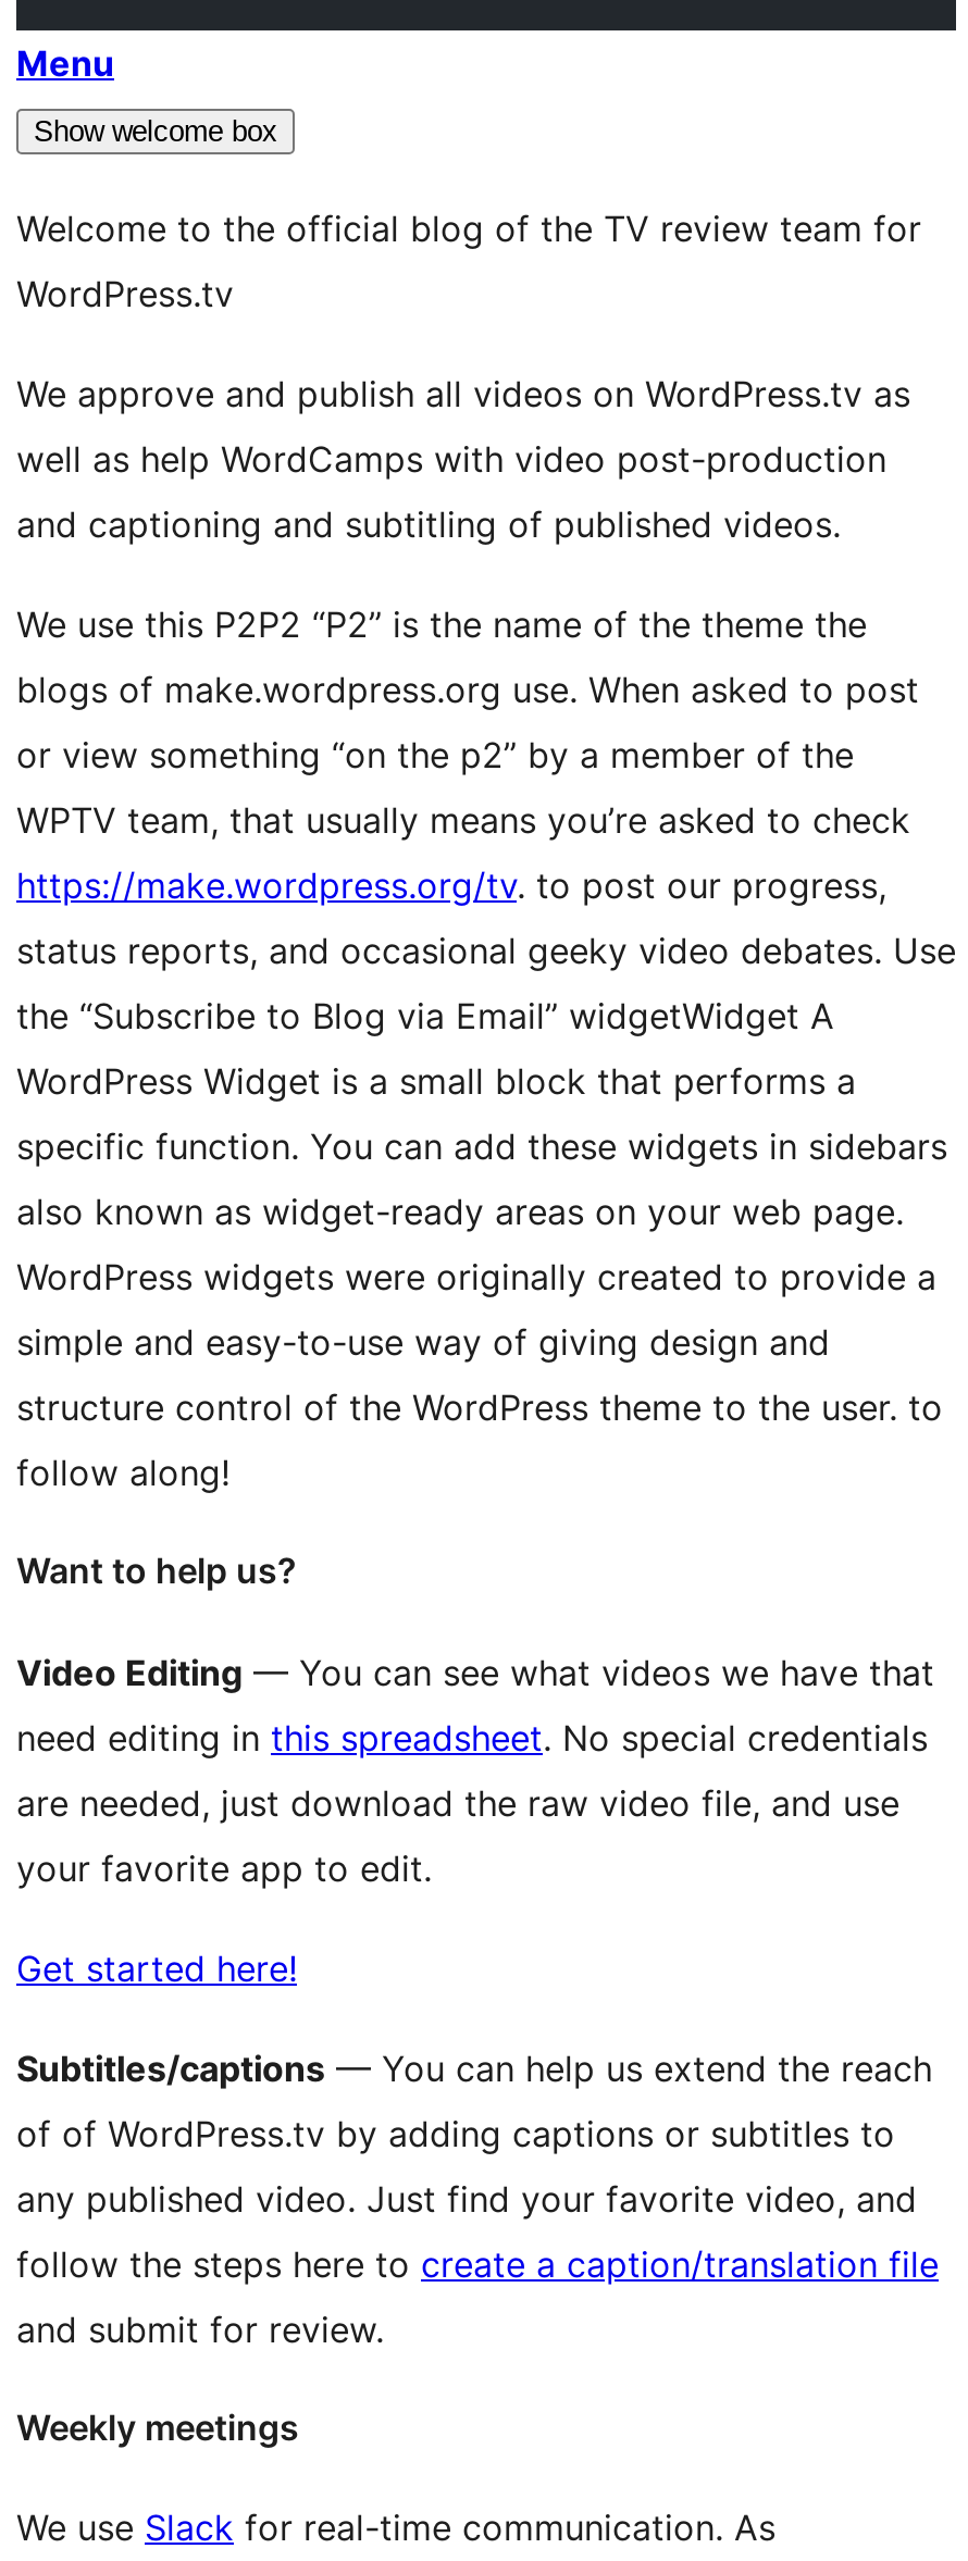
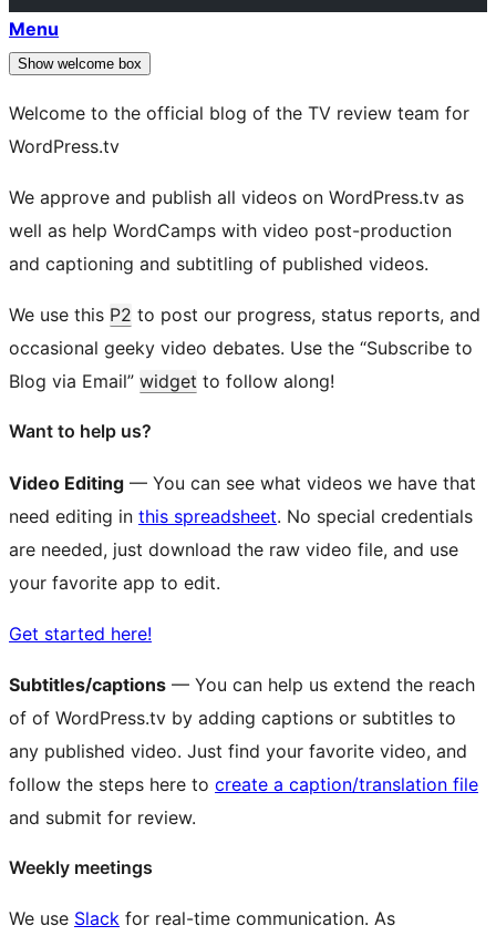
- We use this P2P2 “P2” is the name of the theme the
- blogs of make.wordpress.org use. When asked to post
- or view something “on the p2” by a member of the
- WPTV team, that usually means you’re asked to check
- https://make.wordpress.org/tv. to post our progress,
- status reports, and occasional geeky video debates. Use
- the “Subscribe to Blog via Email” widgetWidget A
- WordPress Widget is a small block that performs a
- specific function. You can add these widgets in sidebars
- also known as widget-ready areas on your web page.
- WordPress widgets were originally created to provide a
- simple and easy-to-use way of giving design and
- structure control of the WordPress theme to the user. to
- follow along!
+ We use this P2 to post our progress, status reports, and
+ occasional geeky video debates. Use the “Subscribe to
+ Blog via Email” widget to follow along!
